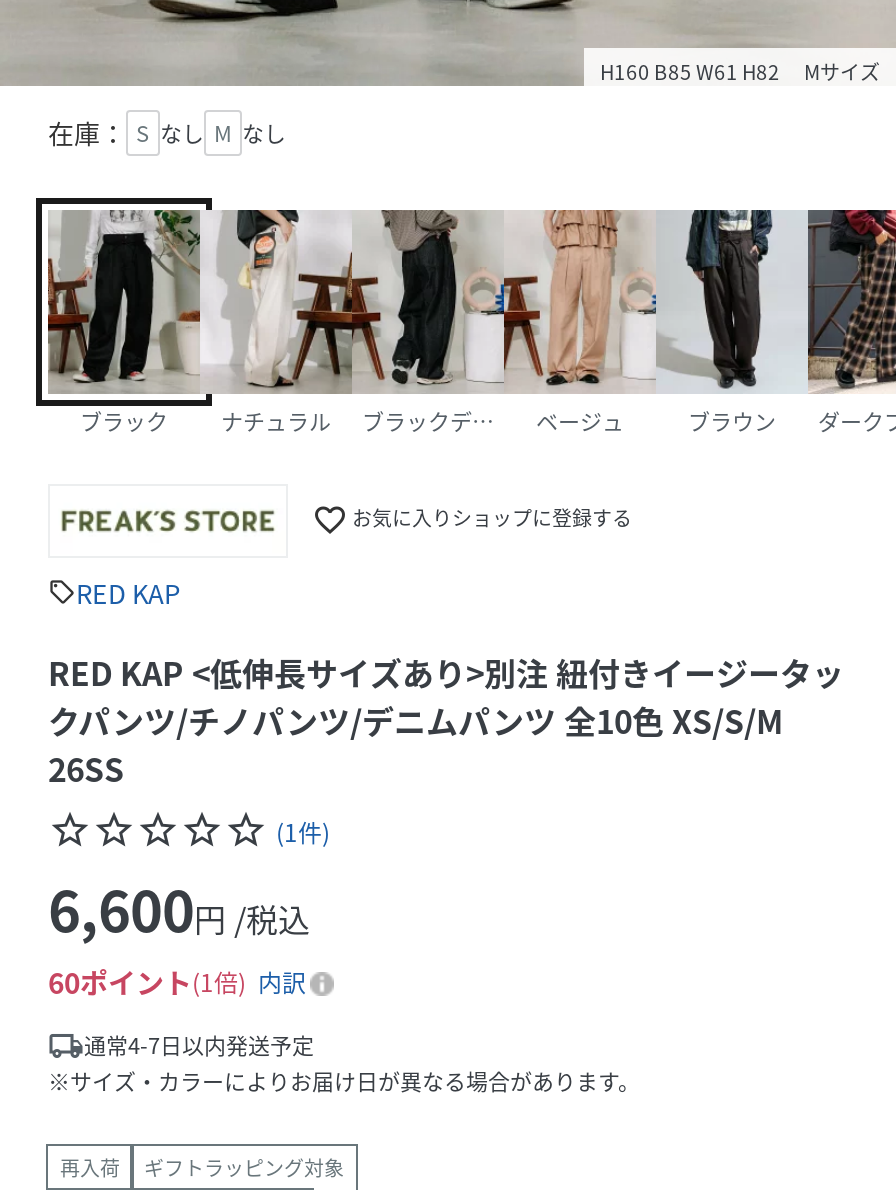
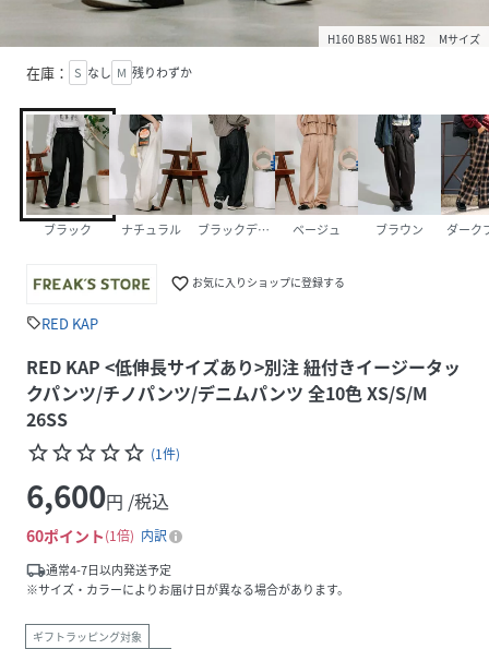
- 在庫： S なし M なし
+ 在庫： S なし M 残りわずか

- 再入荷
